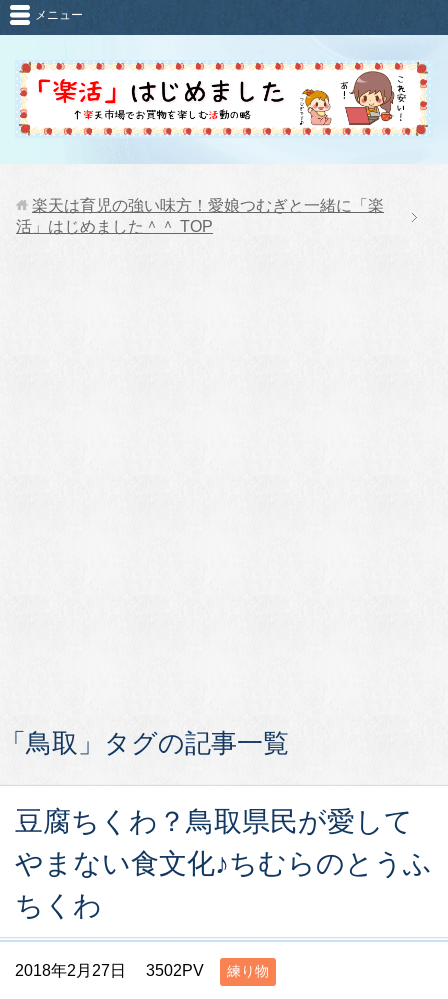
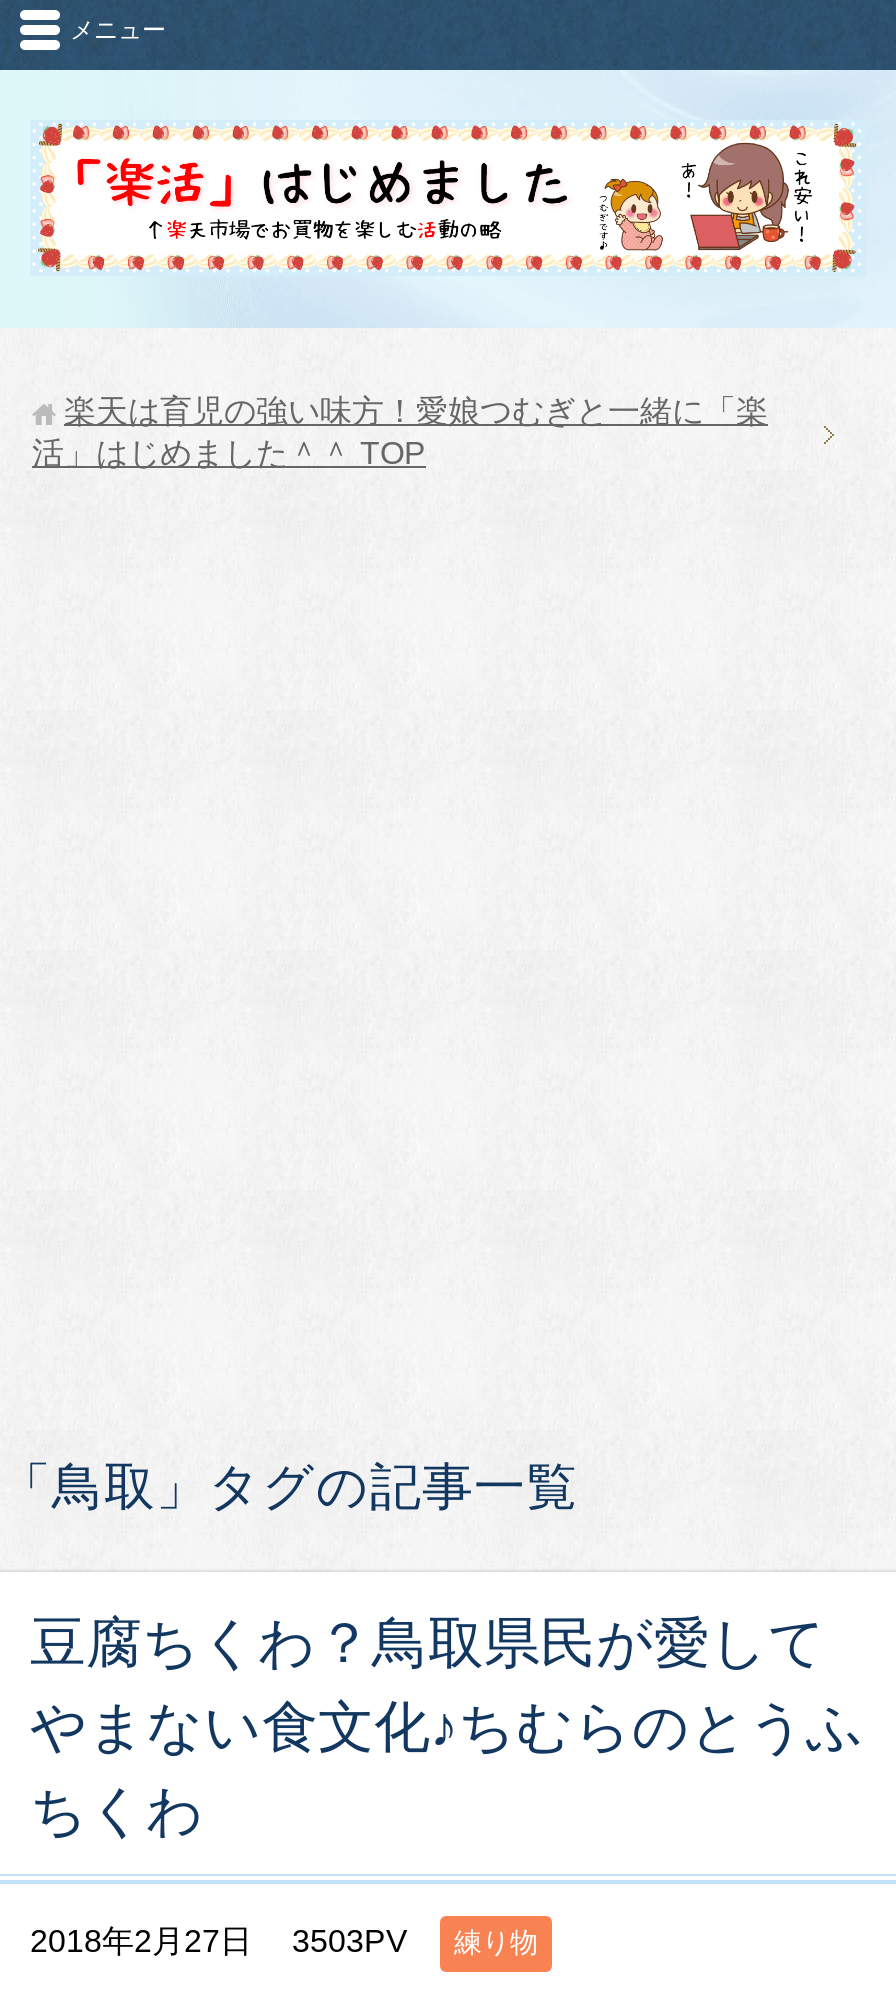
- 2018年2月27日 3502PV 練り物
+ 2018年2月27日 3503PV 練り物
